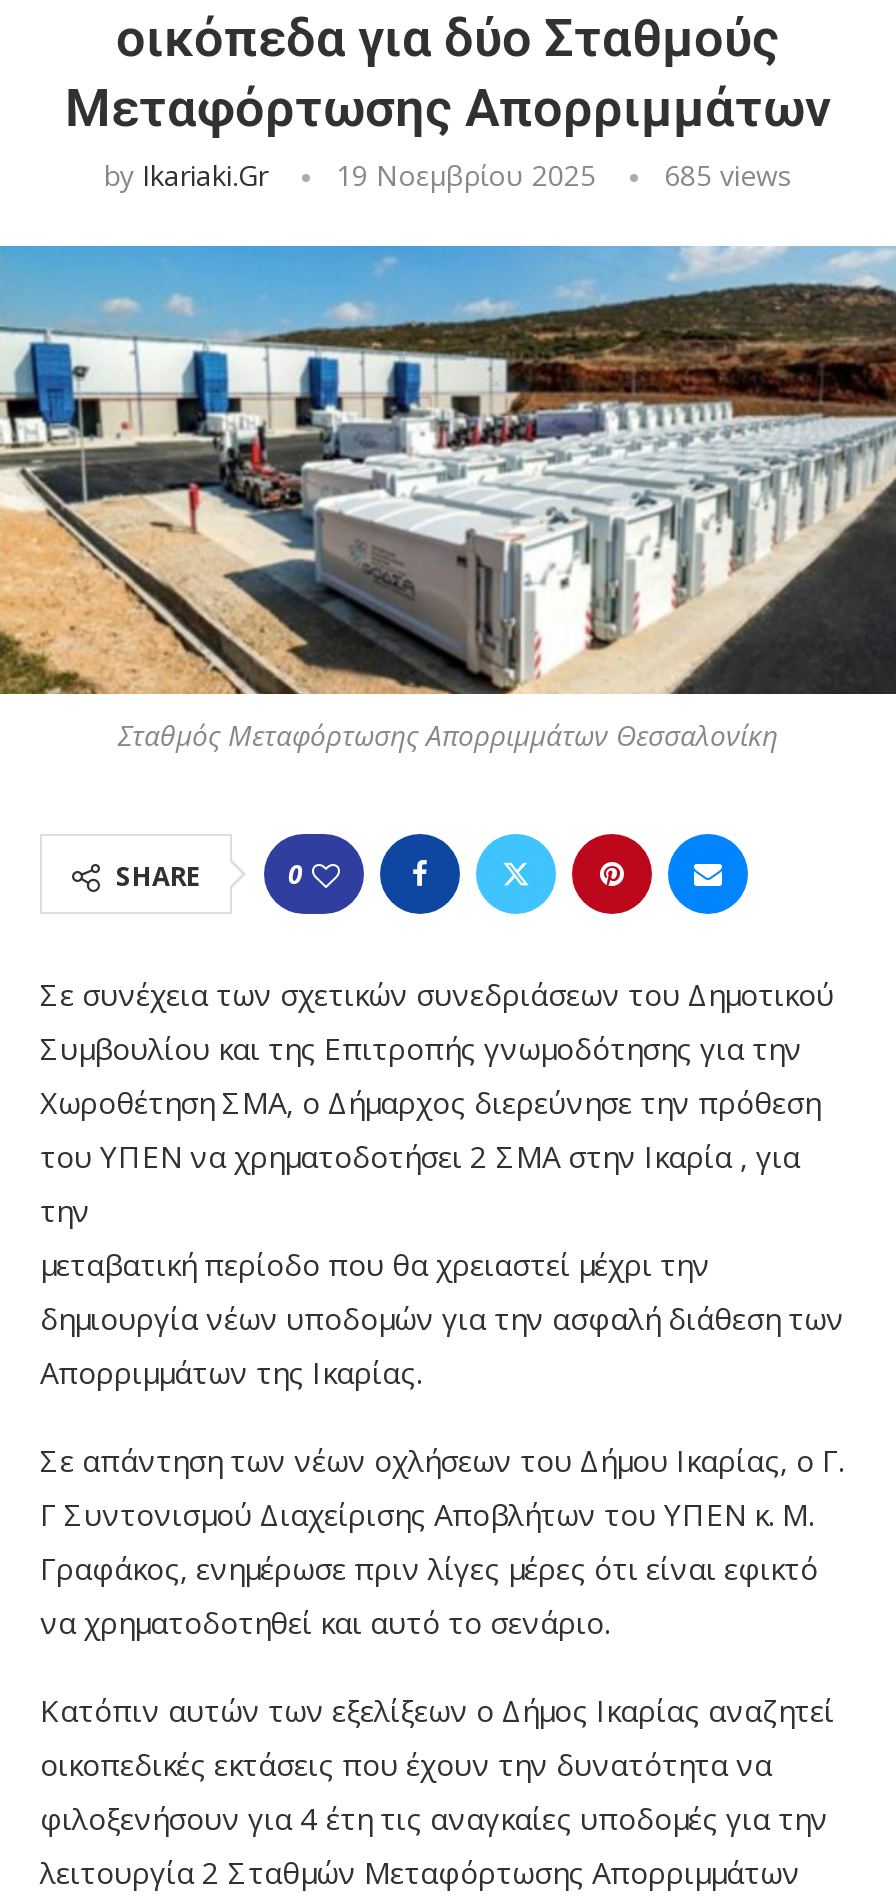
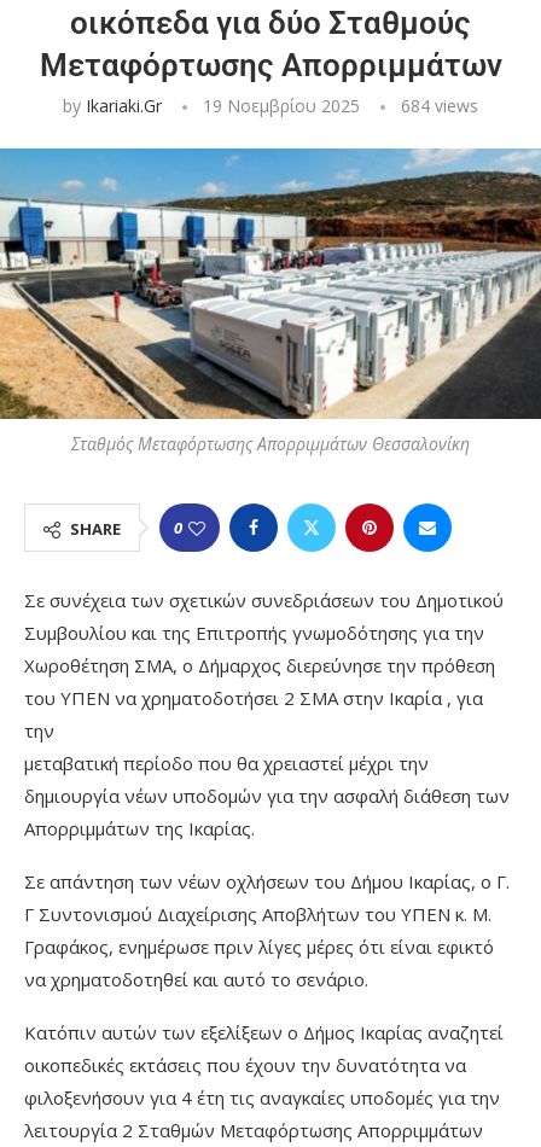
- by Ikariaki.gr 19 Νοεμβρίου 2025 685 views
+ by Ikariaki.gr 19 Νοεμβρίου 2025 684 views
